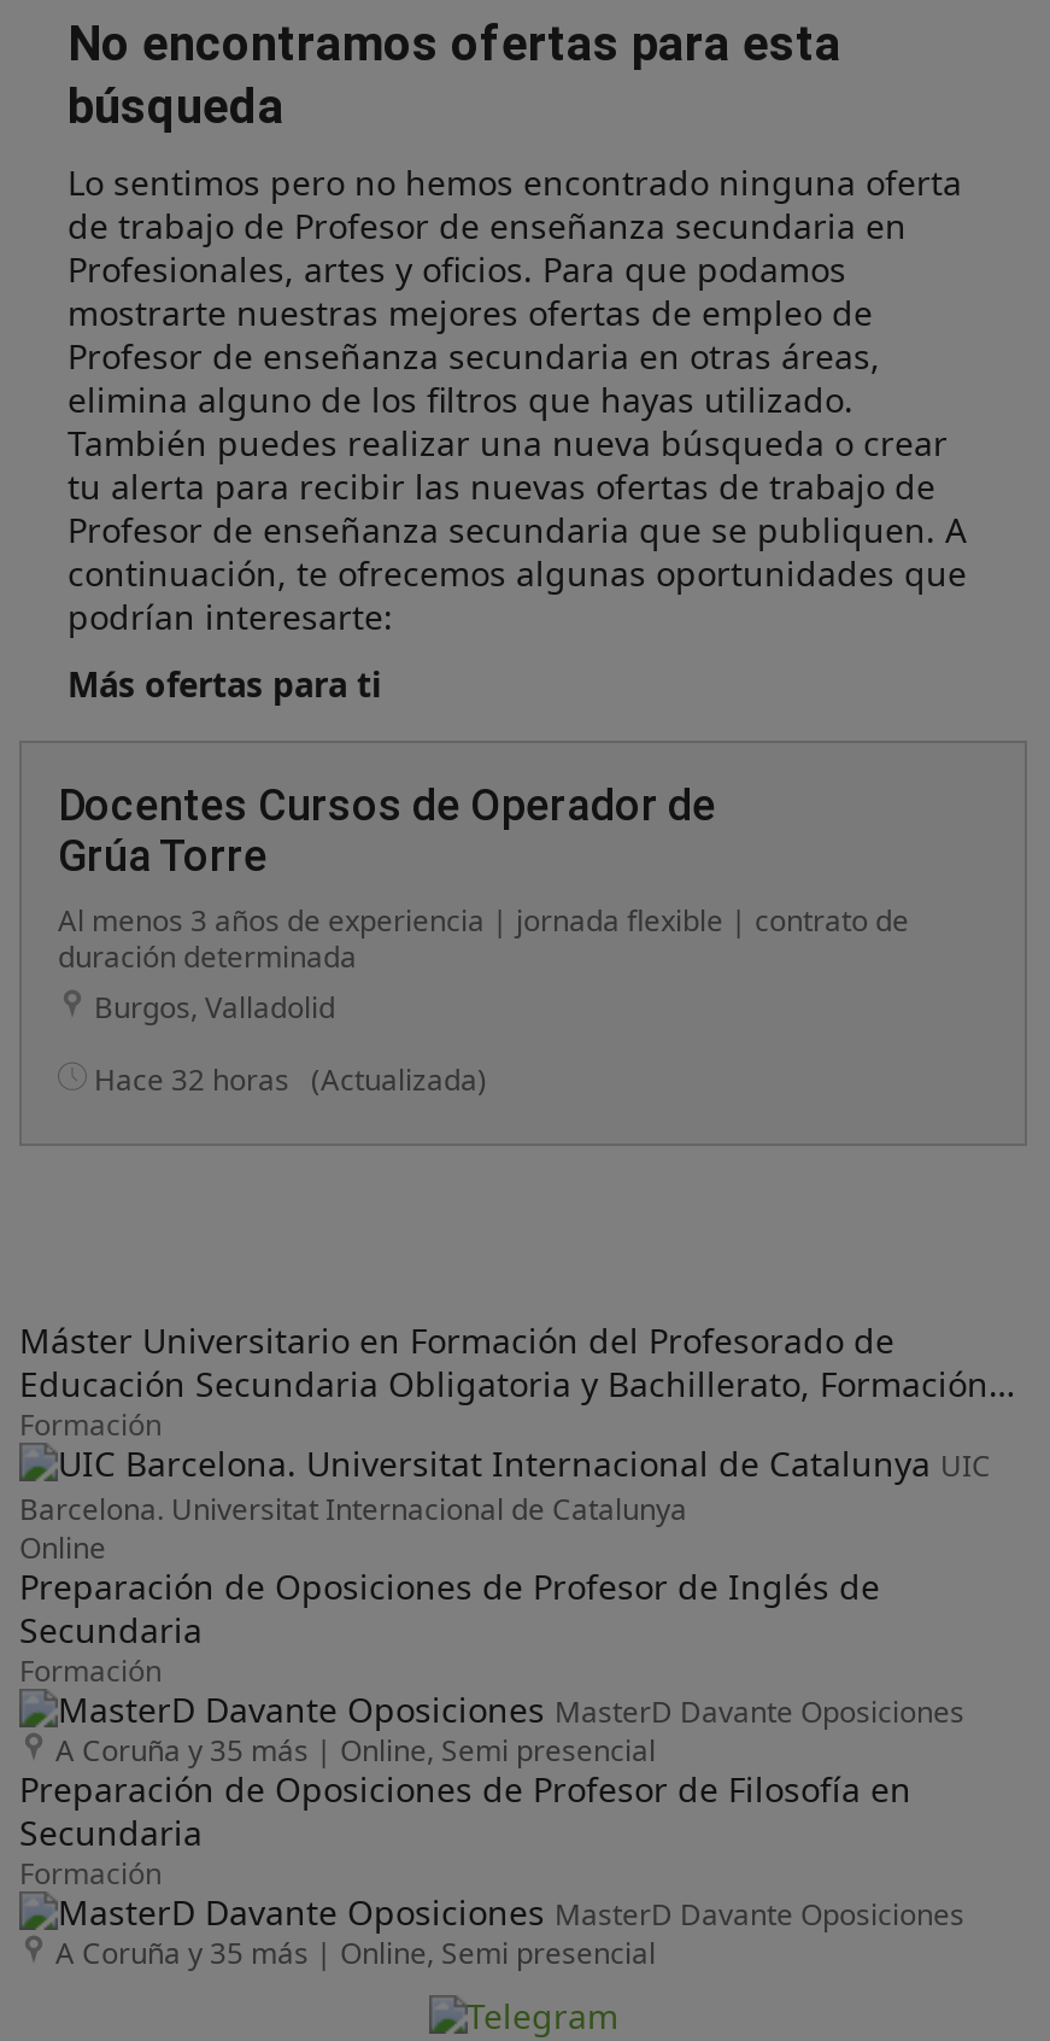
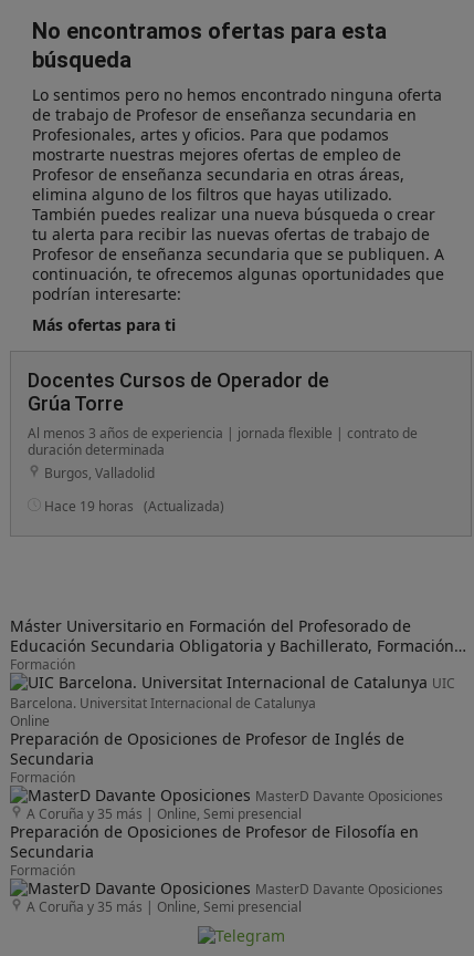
- Hace 32 horas (Actualizada)
+ Hace 19 horas (Actualizada)
